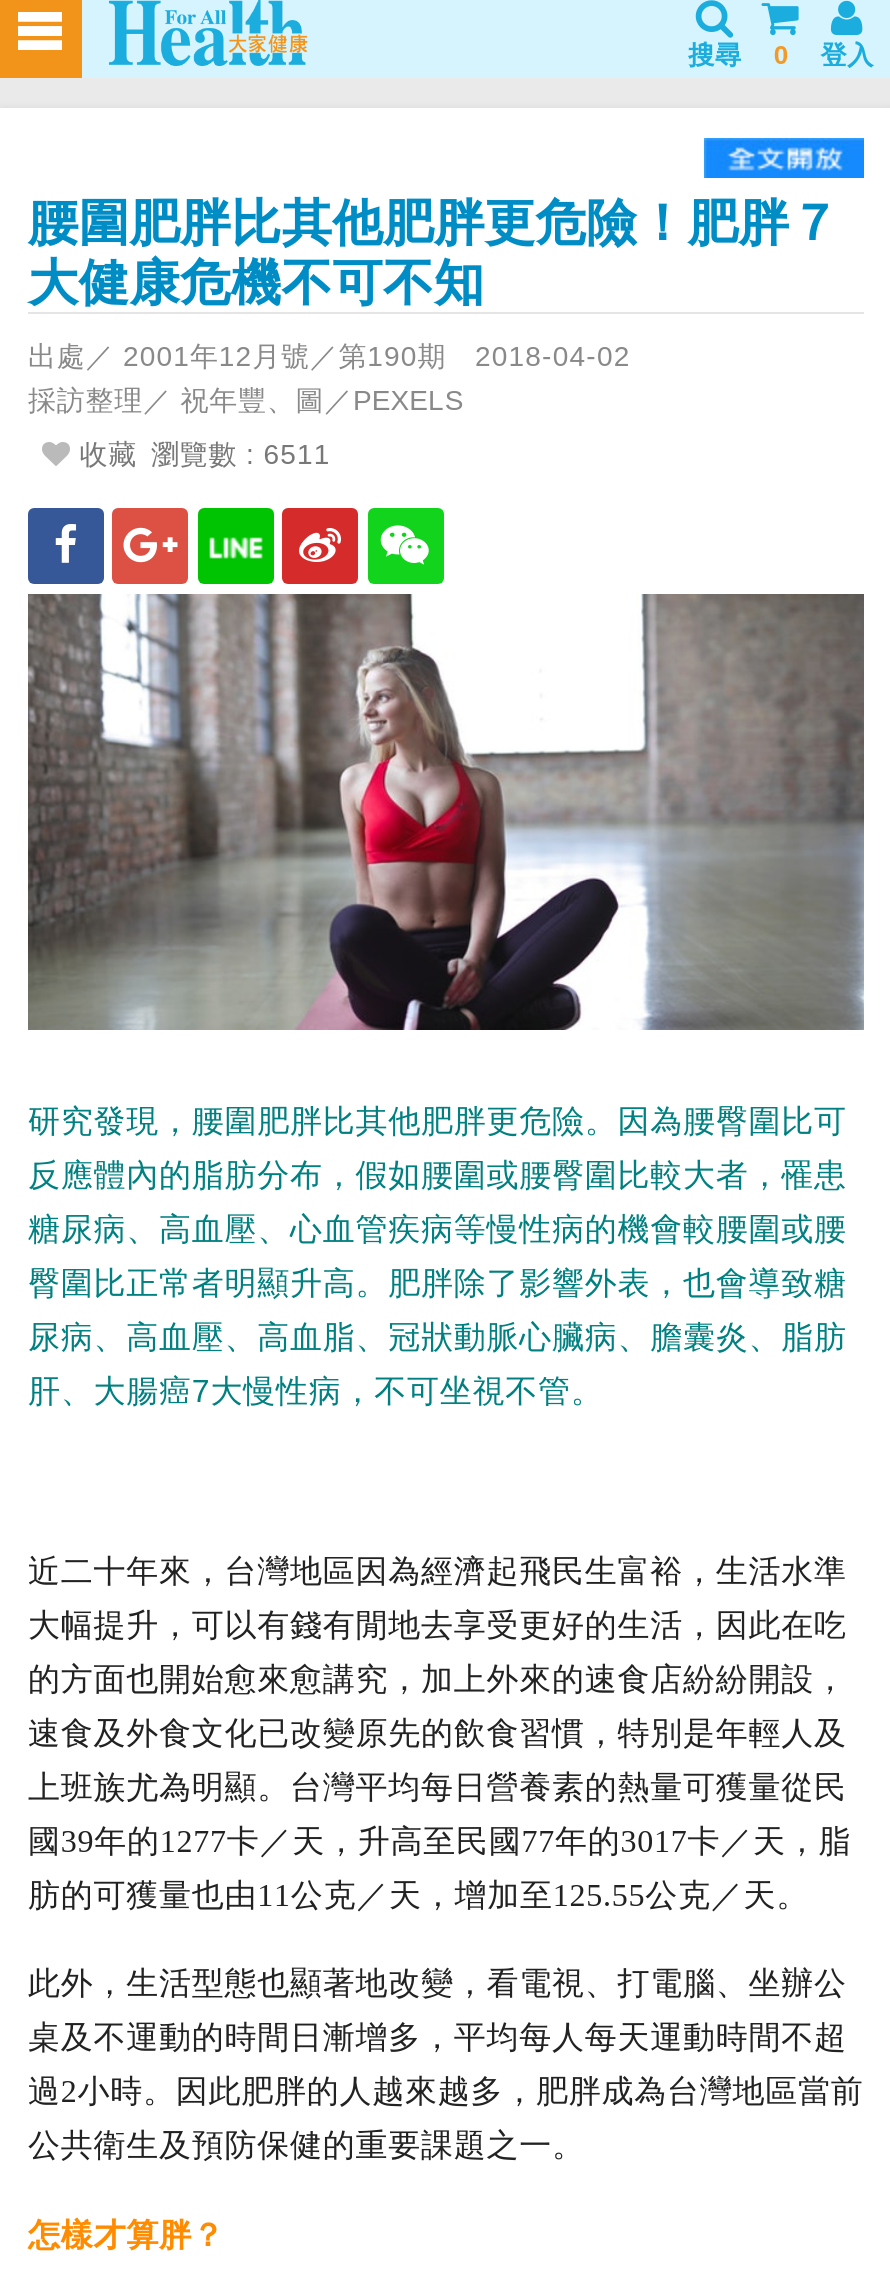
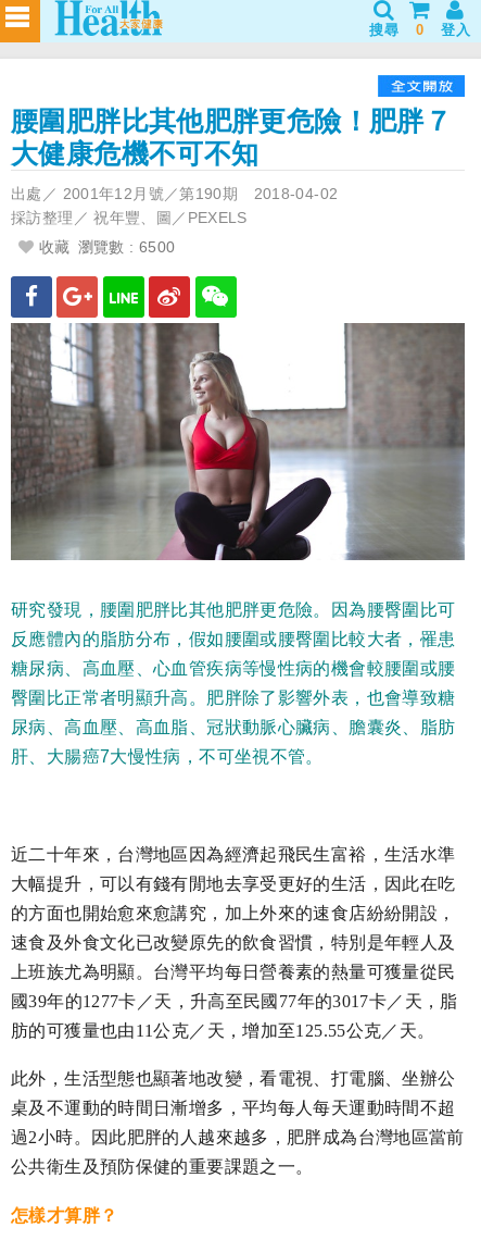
- 收藏 瀏覽數 : 6511
+ 收藏 瀏覽數 : 6500
